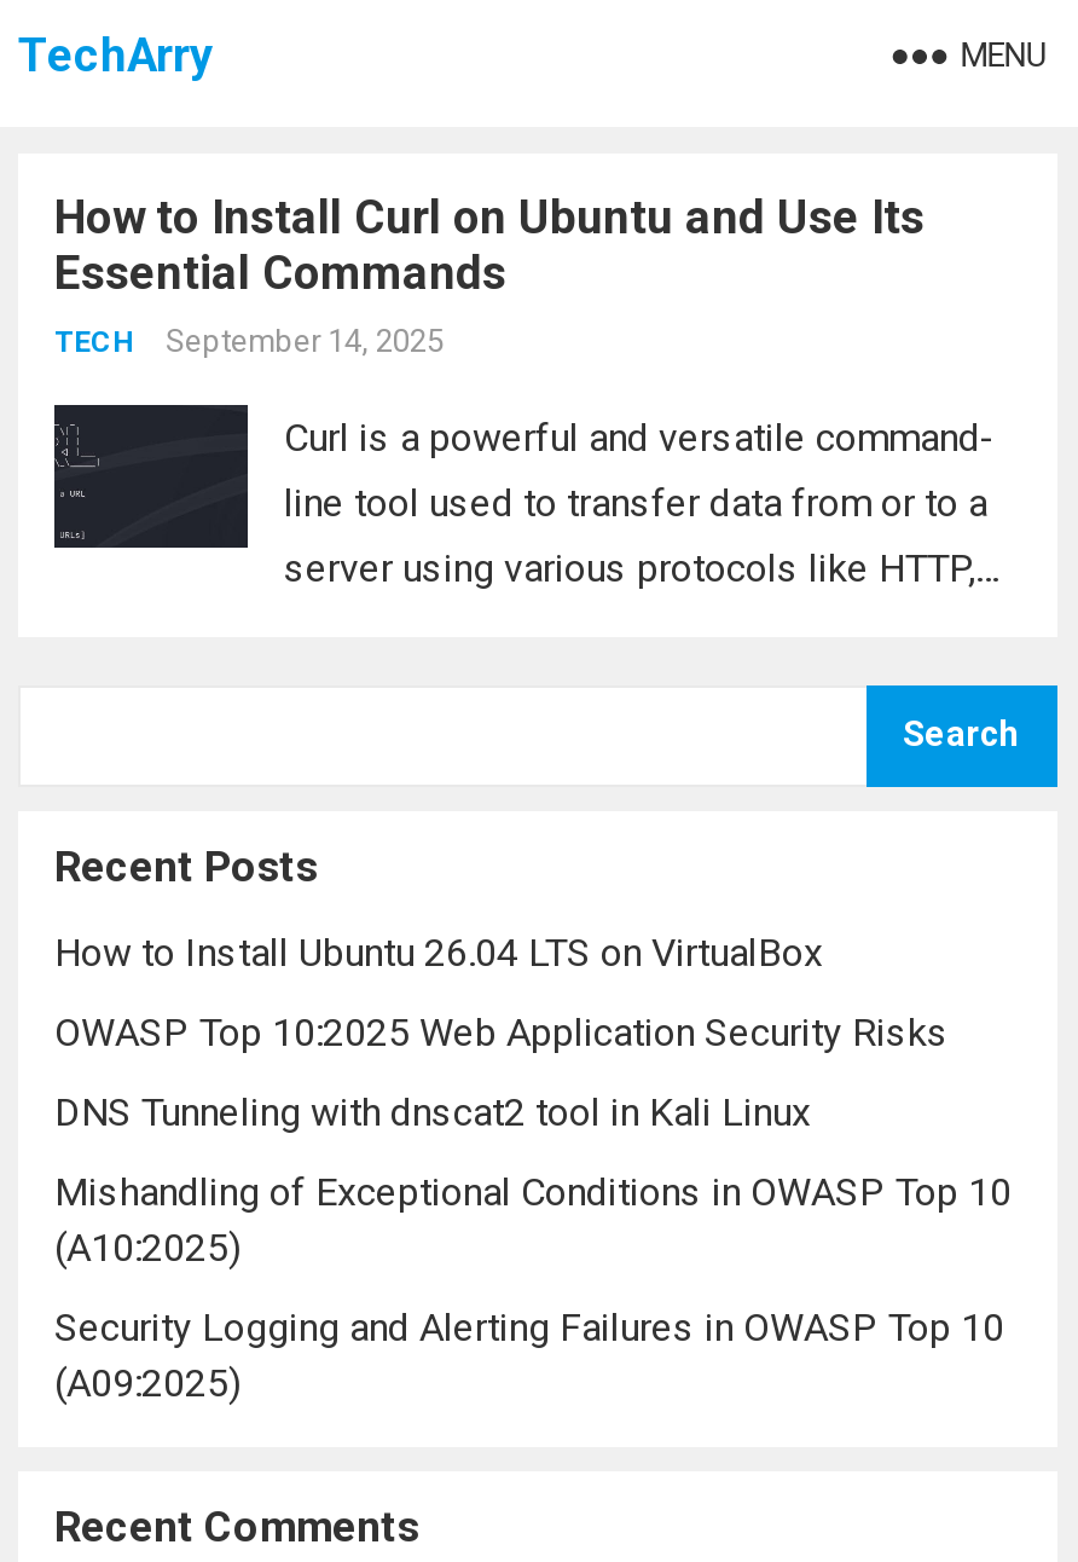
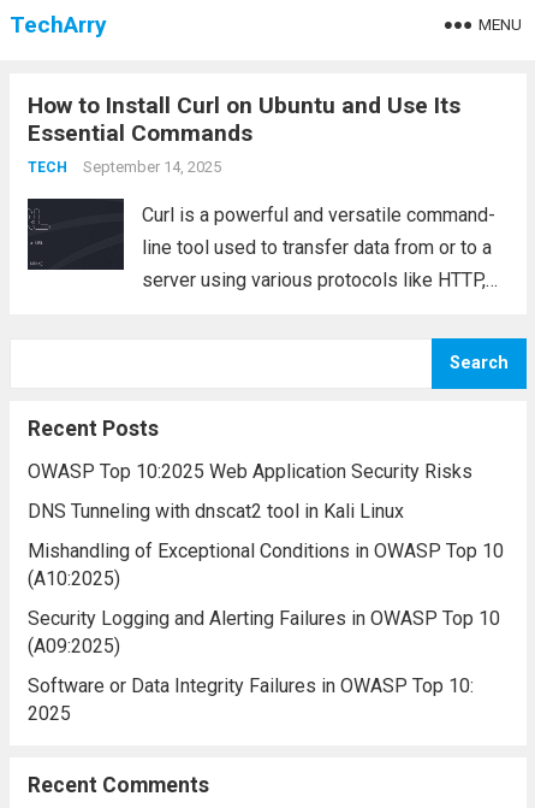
- How to Install Ubuntu 26.04 LTS on VirtualBox

moved up: OWASP Top 10:2025 Web Application Security Risks | DNS Tunneling with dnscat2 tool in Kali Linux | Mishandling of Exceptional Conditions in OWASP Top 10 | (A10:2025) | Security Logging and Alerting Failures in OWASP Top 10 | (A09:2025)

+ Software or Data Integrity Failures in OWASP Top 10:
+ 2025
